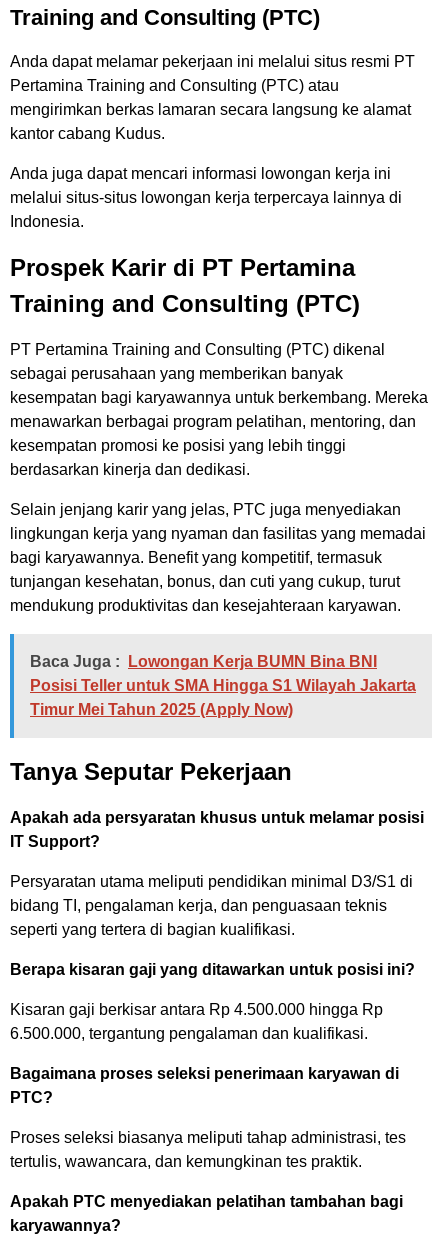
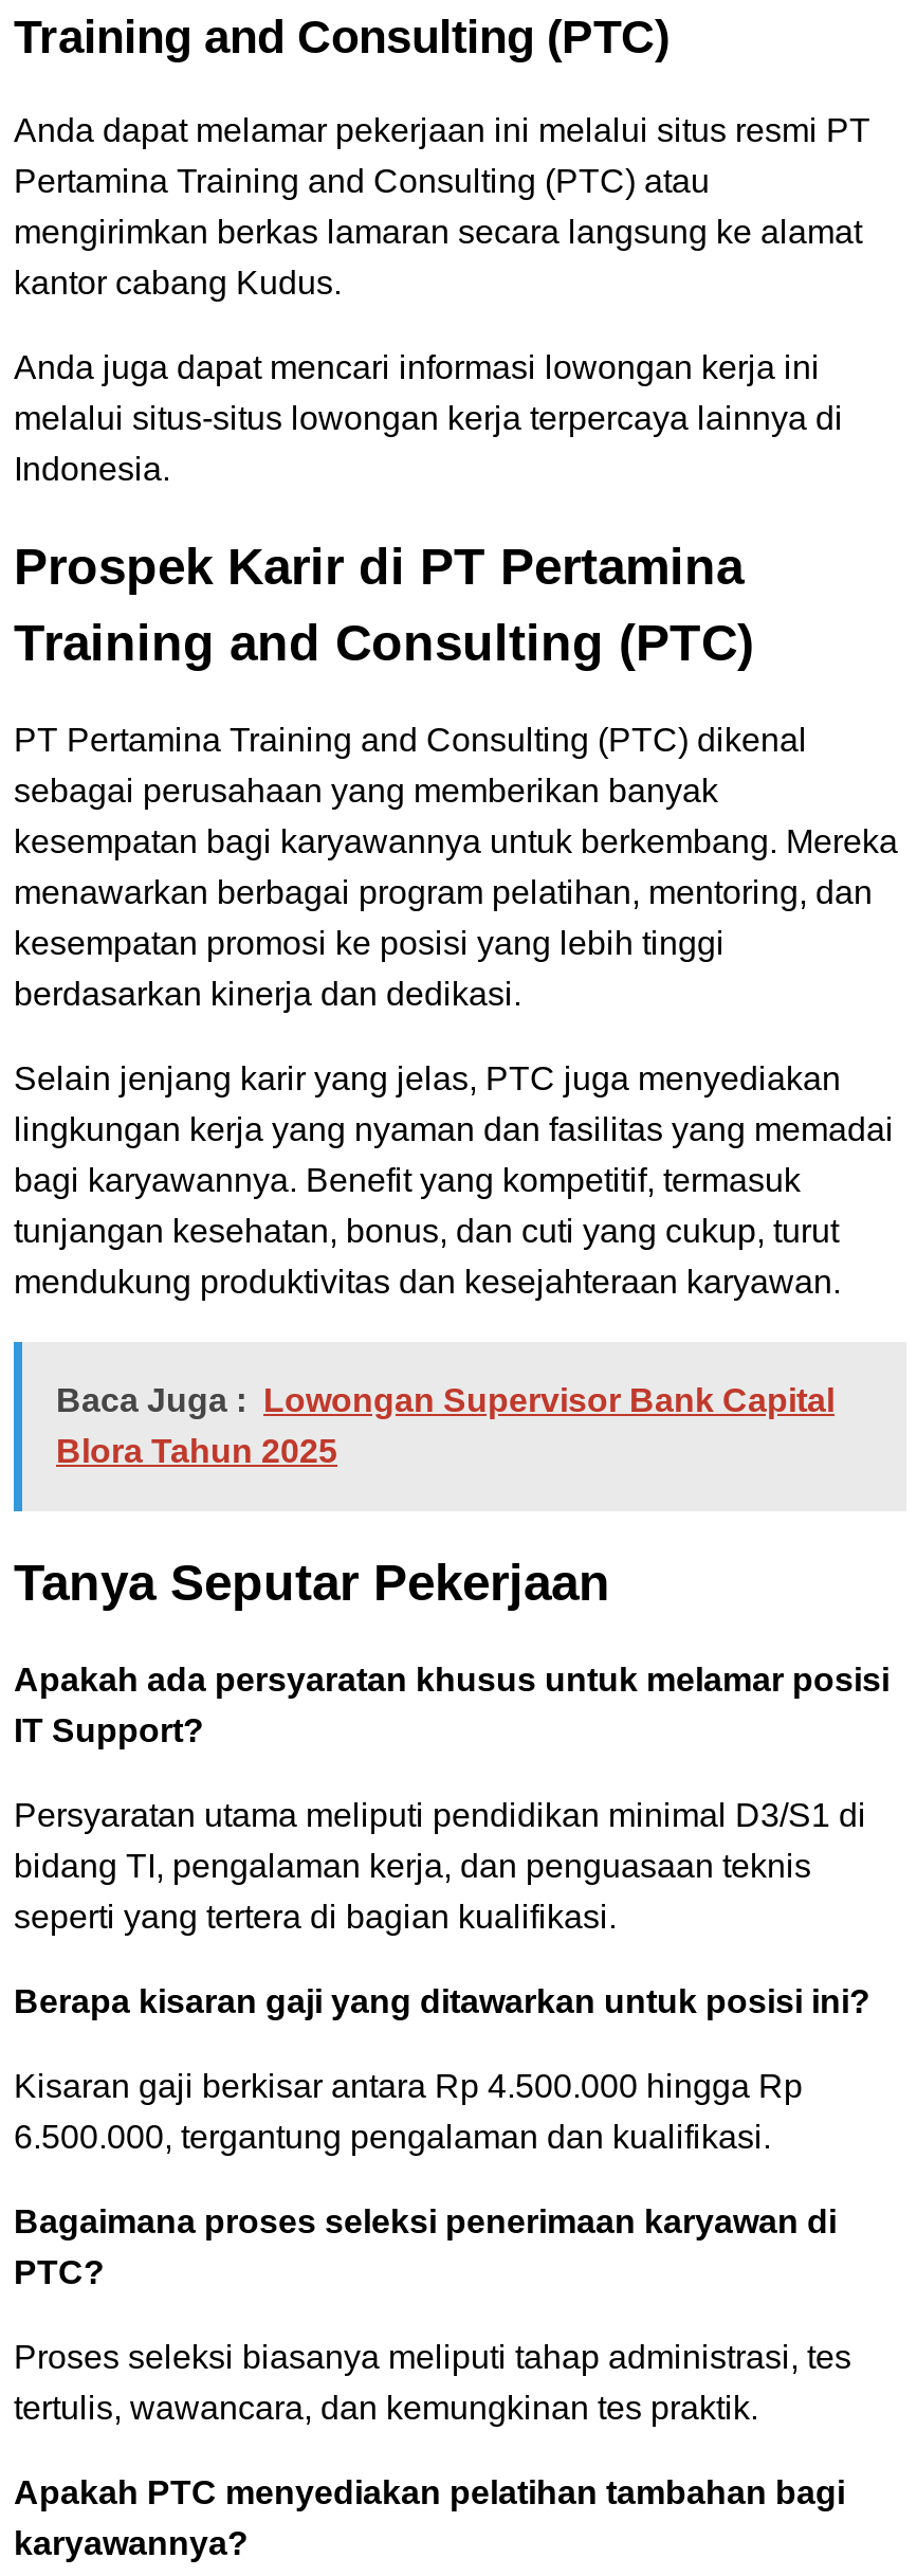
- Baca Juga : Lowongan Kerja BUMN Bina BNI
- Posisi Teller untuk SMA Hingga S1 Wilayah Jakarta
- Timur Mei Tahun 2025 (Apply Now)
+ Baca Juga : Lowongan Supervisor Bank Capital
+ Blora Tahun 2025
